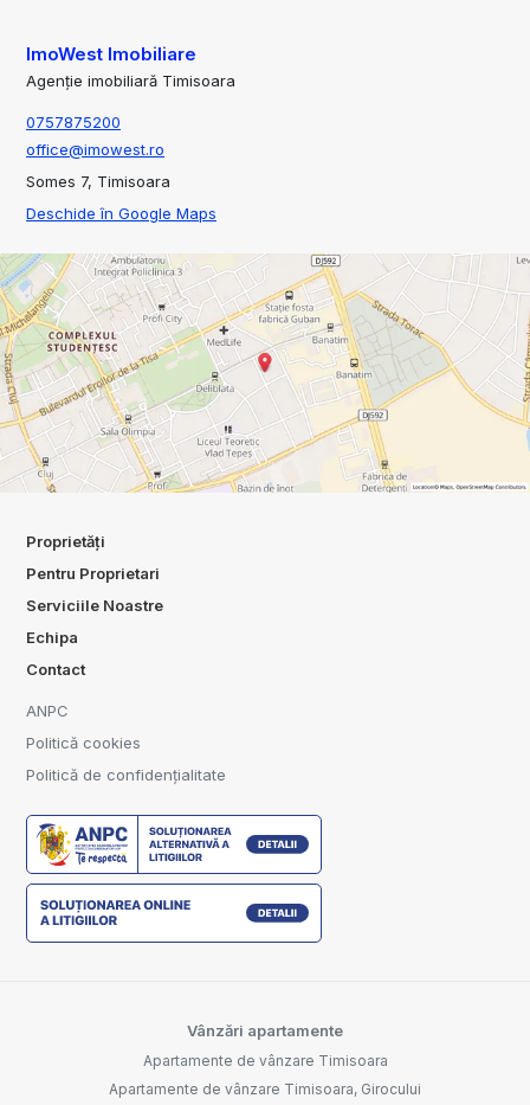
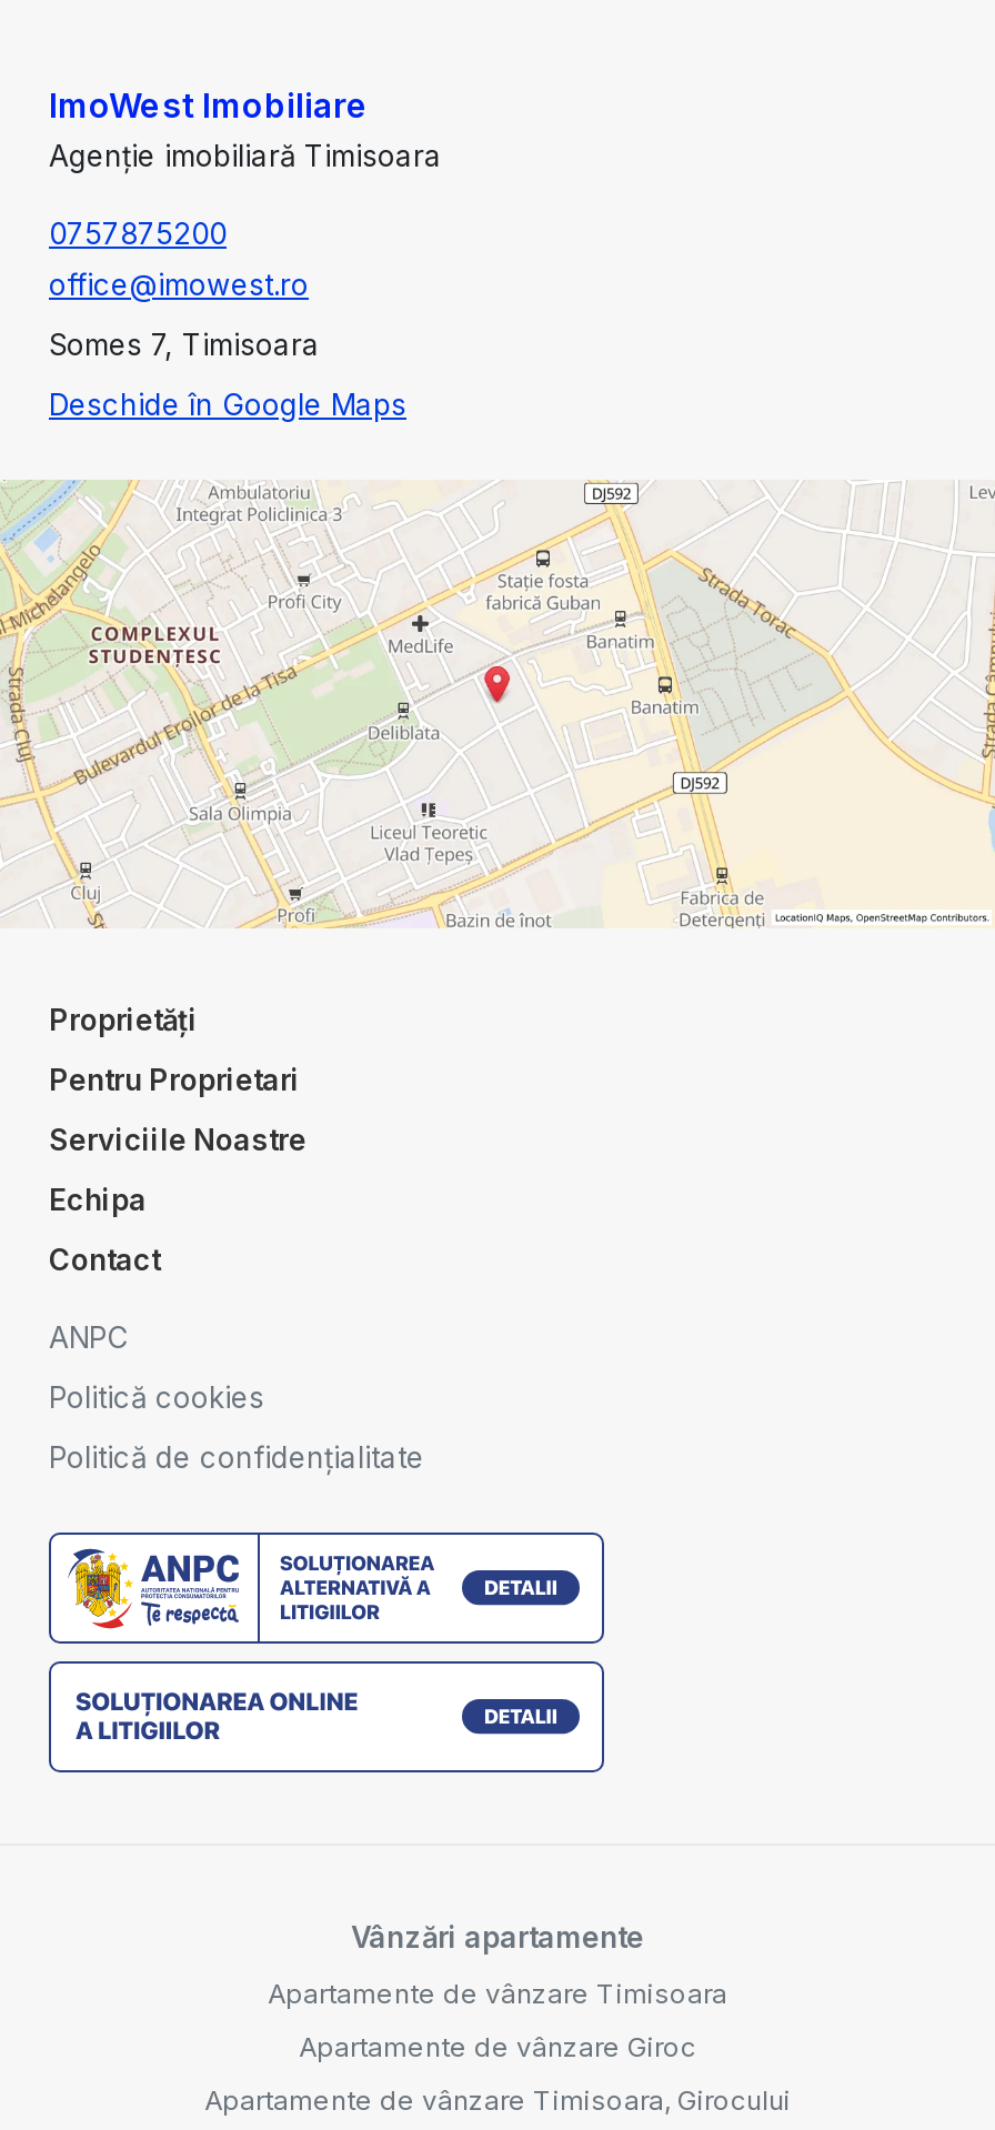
+ Apartamente de vânzare Giroc
